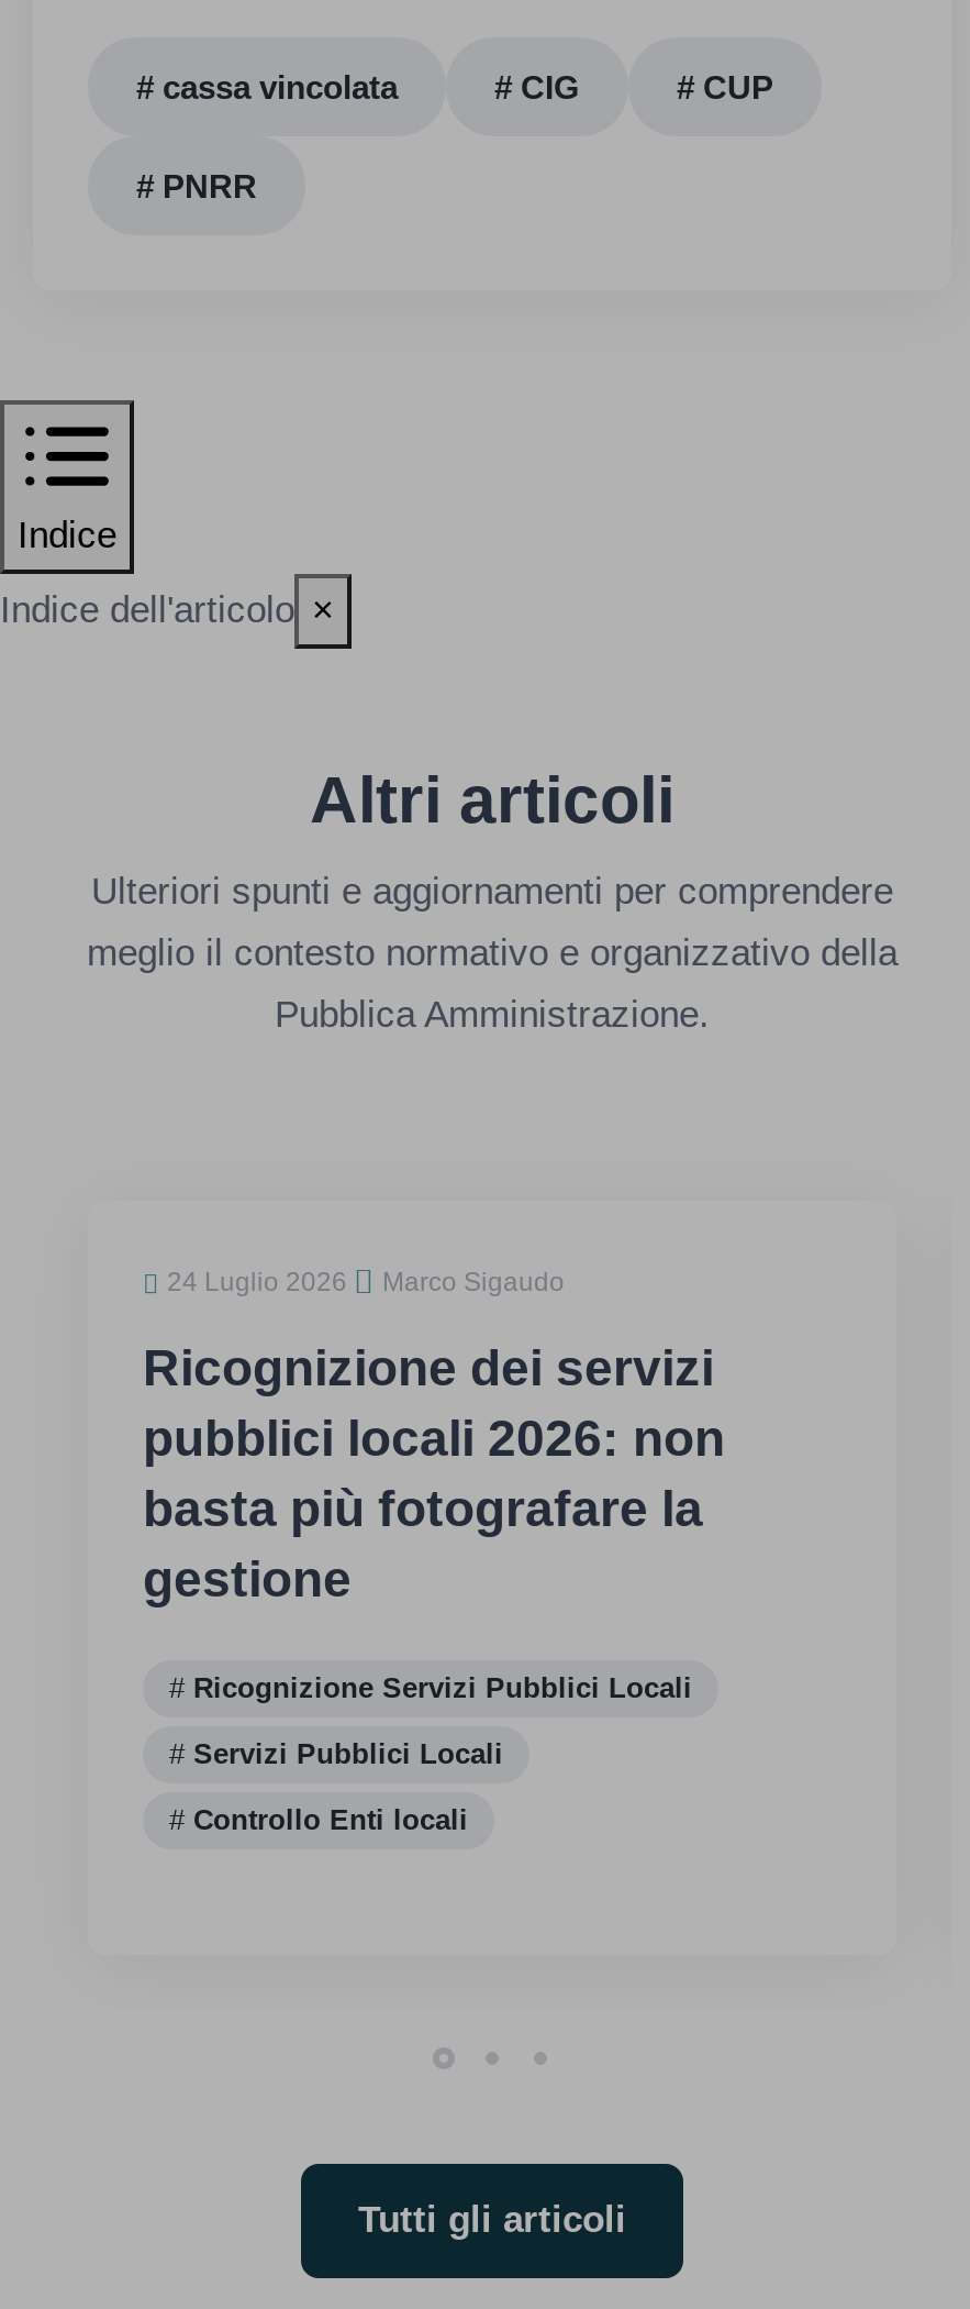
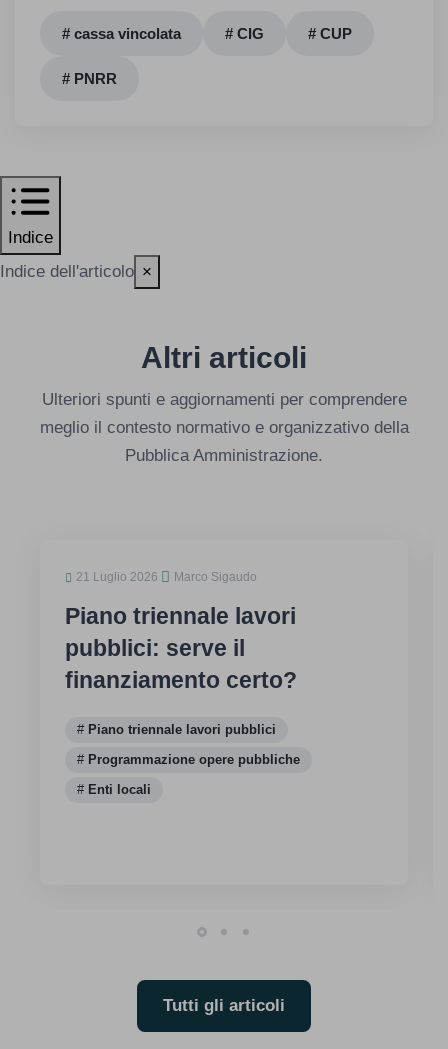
- 24 Luglio 2026 Marco Sigaudo
+ 21 Luglio 2026 Marco Sigaudo

- Ricognizione dei servizi
- pubblici locali 2026: non
- basta più fotografare la
- gestione
+ Piano triennale lavori
+ pubblici: serve il
+ finanziamento certo?

- Ricognizione Servizi Pubblici Locali
+ Piano triennale lavori pubblici

- Servizi Pubblici Locali
+ Programmazione opere pubbliche

- Controllo Enti locali
+ Enti locali
